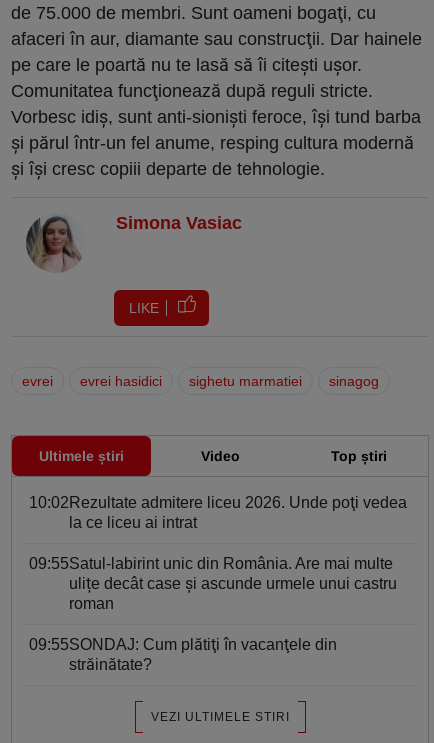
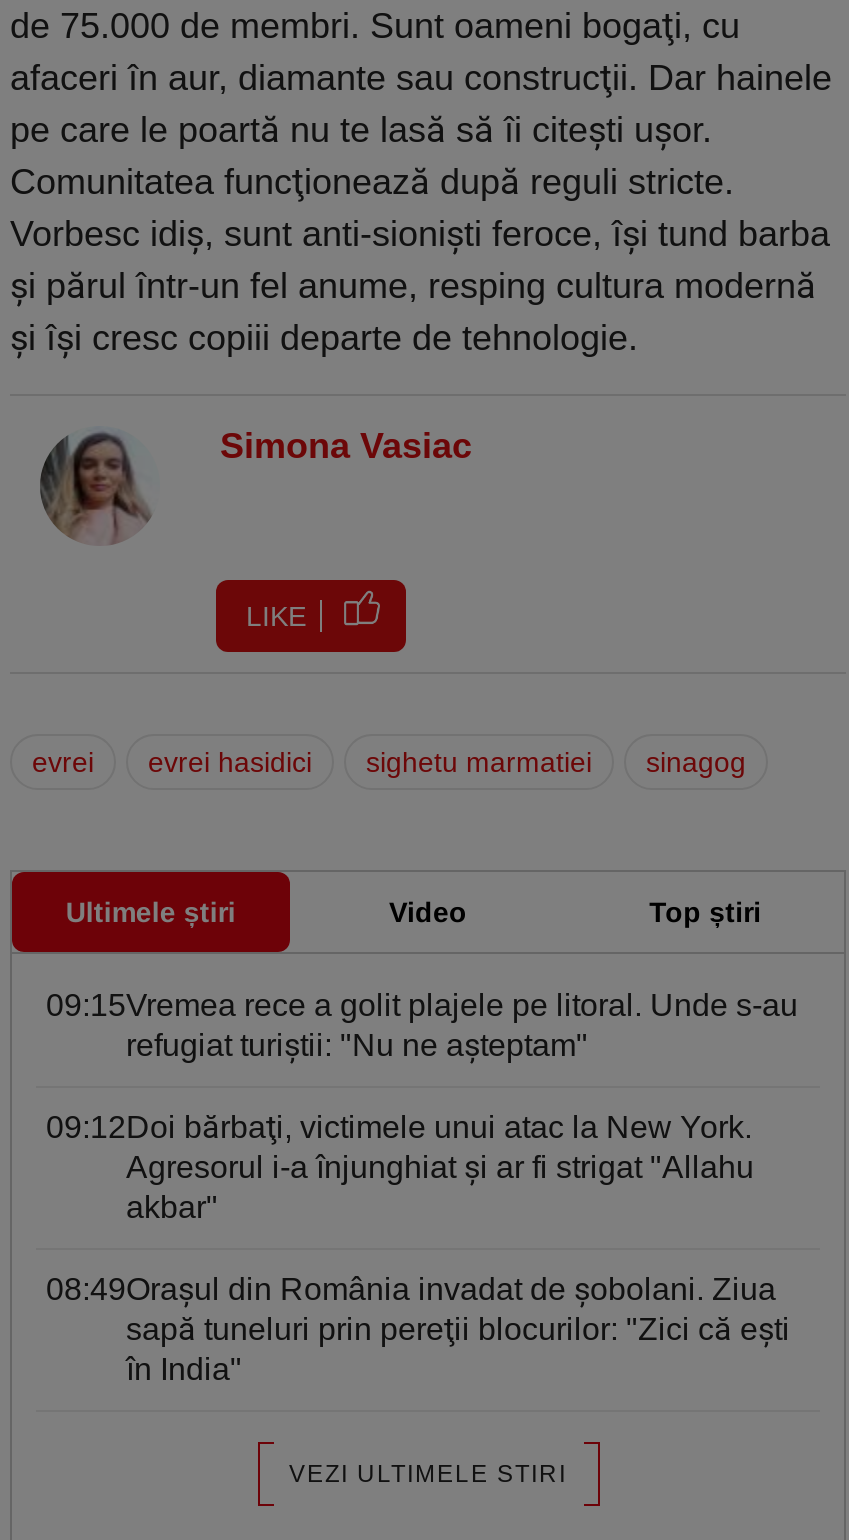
- 10:02Rezultate admitere liceu 2026. Unde poţi vedea
- la ce liceu ai intrat
+ 09:15Vremea rece a golit plajele pe litoral. Unde s-au
+ refugiat turiștii: "Nu ne aşteptam"

- 09:55Satul-labirint unic din România. Are mai multe
- ulițe decât case și ascunde urmele unui castru
- roman
+ 09:12Doi bărbaţi, victimele unui atac la New York.
+ Agresorul i-a înjunghiat şi ar fi strigat "Allahu
+ akbar"

- 09:55SONDAJ: Cum plătiţi în vacanţele din
- străinătate?
+ 08:49Oraşul din România invadat de şobolani. Ziua
+ sapă tuneluri prin pereţii blocurilor: "Zici că eşti
+ în India"
